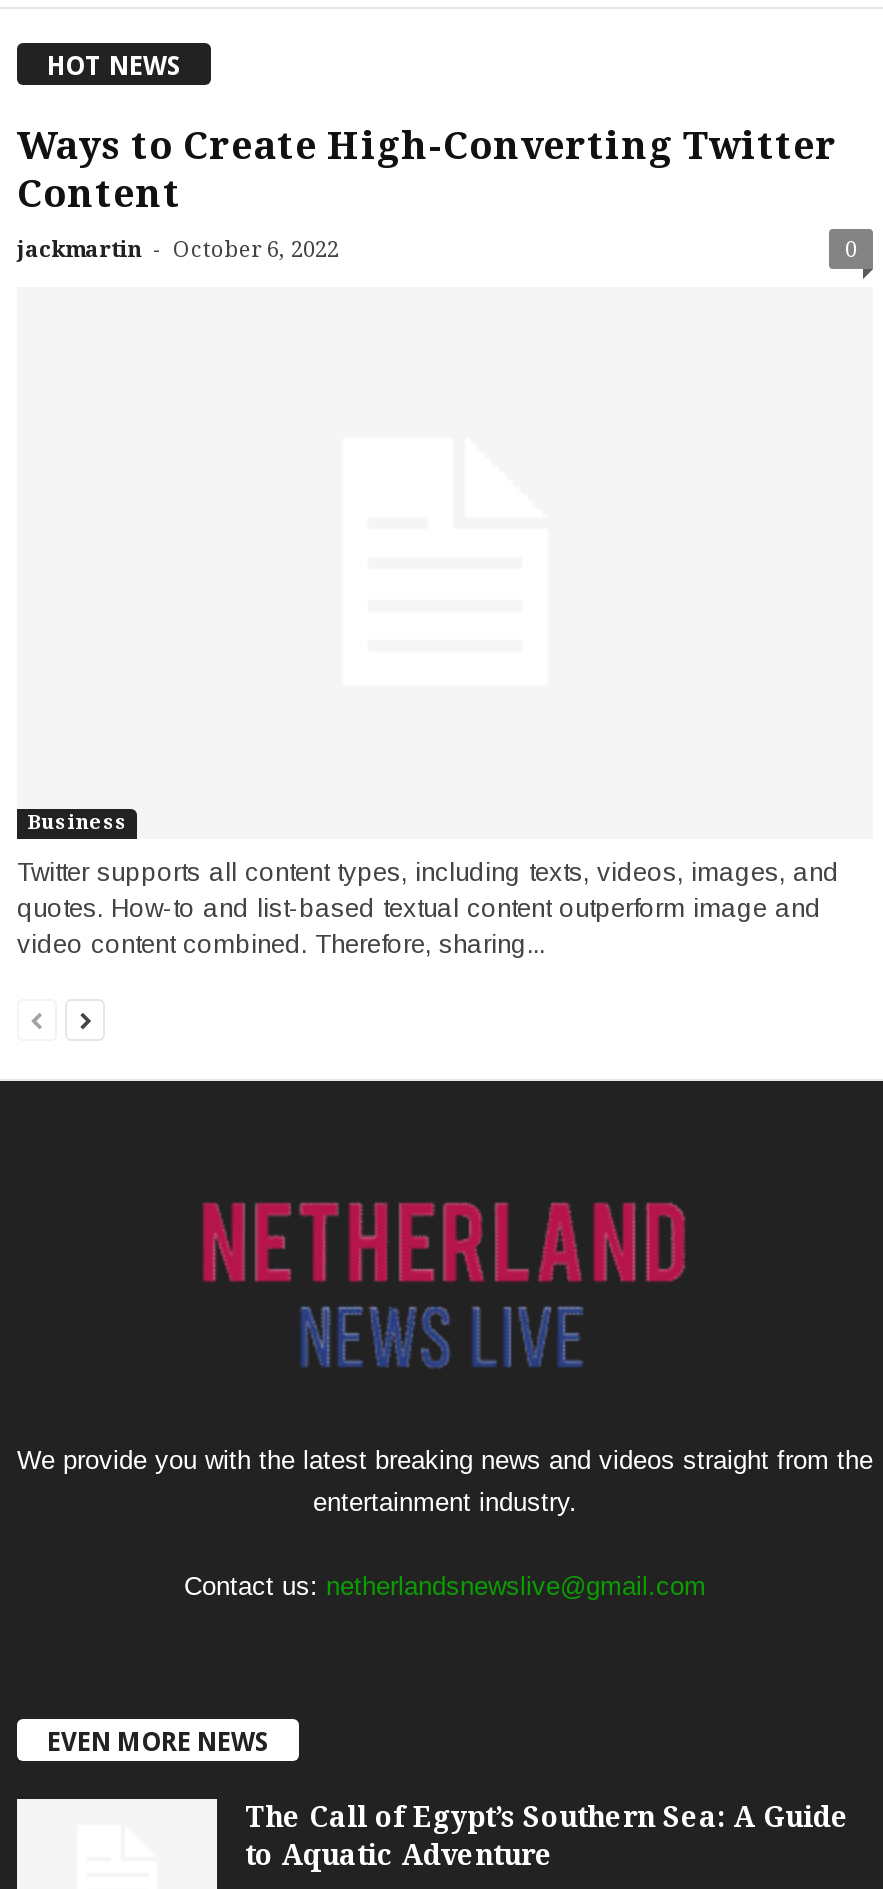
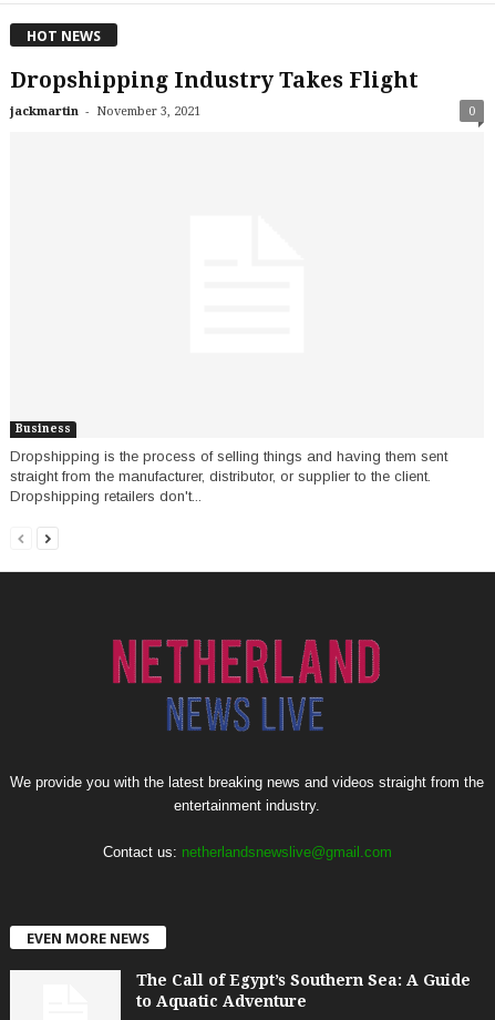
- Ways to Create High-Converting Twitter
- Content
- jackmartin - October 6, 2022
+ Dropshipping Industry Takes Flight
+ jackmartin - November 3, 2021

- Twitter supports all content types, including texts, videos, images, and
- quotes. How-to and list-based textual content outperform image and
- video content combined. Therefore, sharing...
+ Dropshipping is the process of selling things and having them sent
+ straight from the manufacturer, distributor, or supplier to the client.
+ Dropshipping retailers don't...
